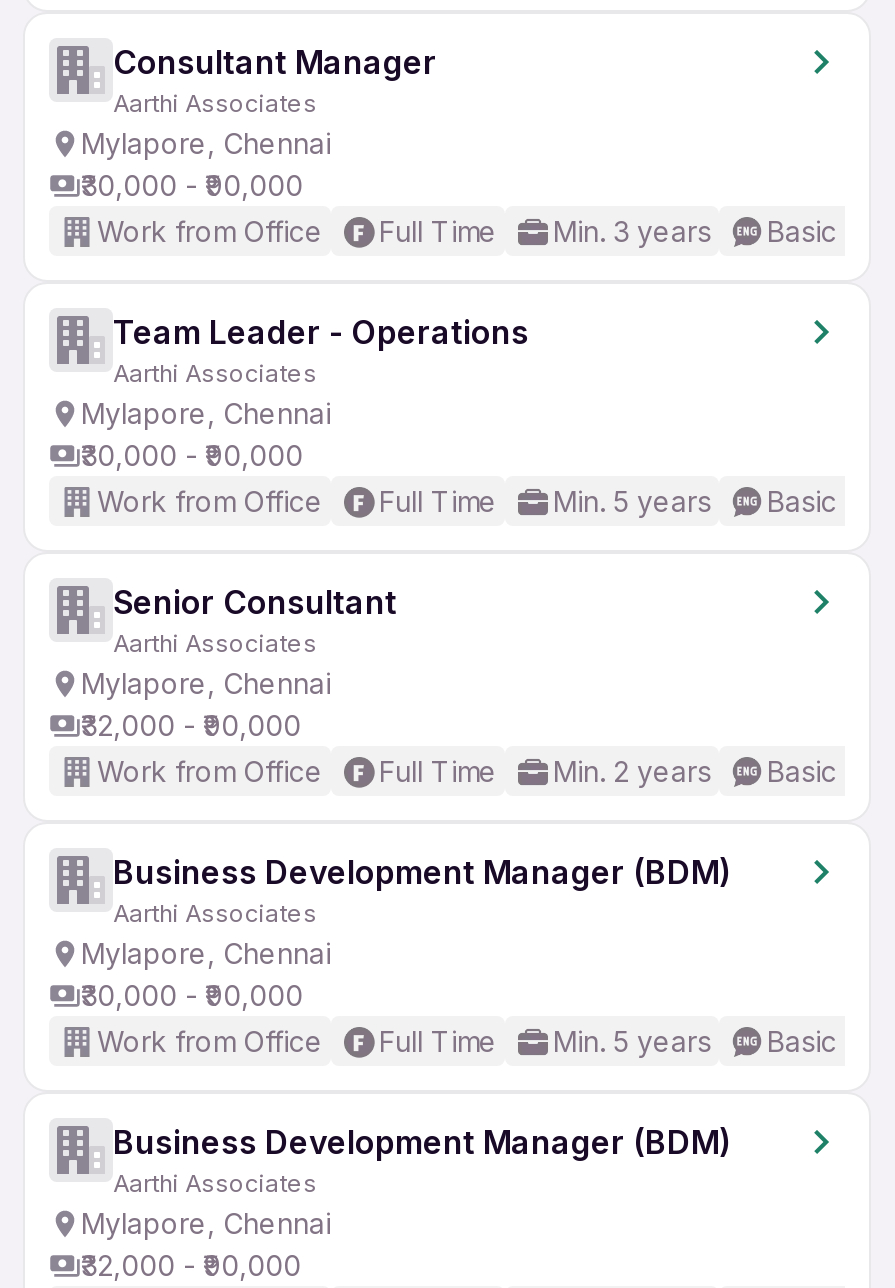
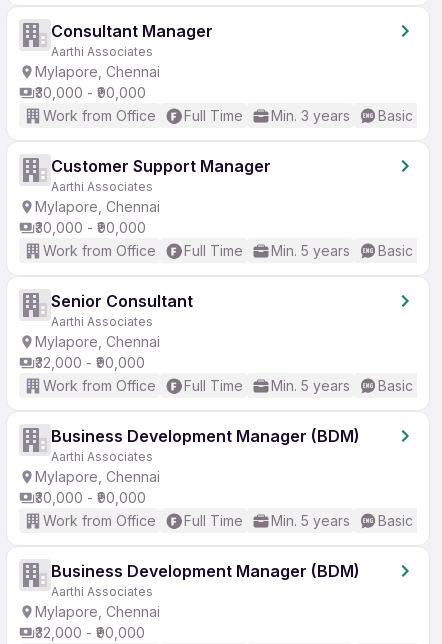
- Team Leader - Operations
+ Customer Support Manager

- Min. 2 years
+ Min. 5 years
